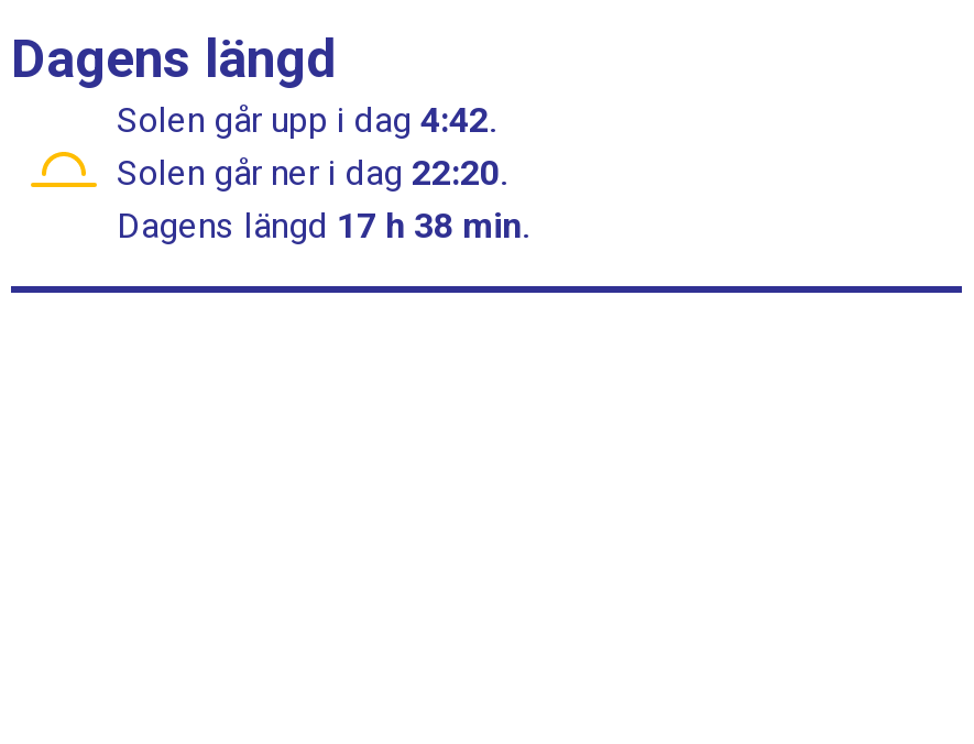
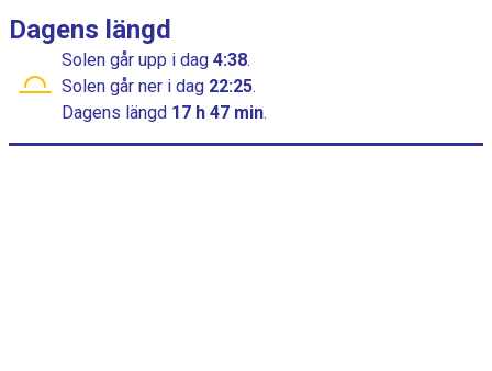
- Solen går upp i dag 4:42.
+ Solen går upp i dag 4:38.

- Solen går ner i dag 22:20.
+ Solen går ner i dag 22:25.

- Dagens längd 17 h 38 min.
+ Dagens längd 17 h 47 min.
